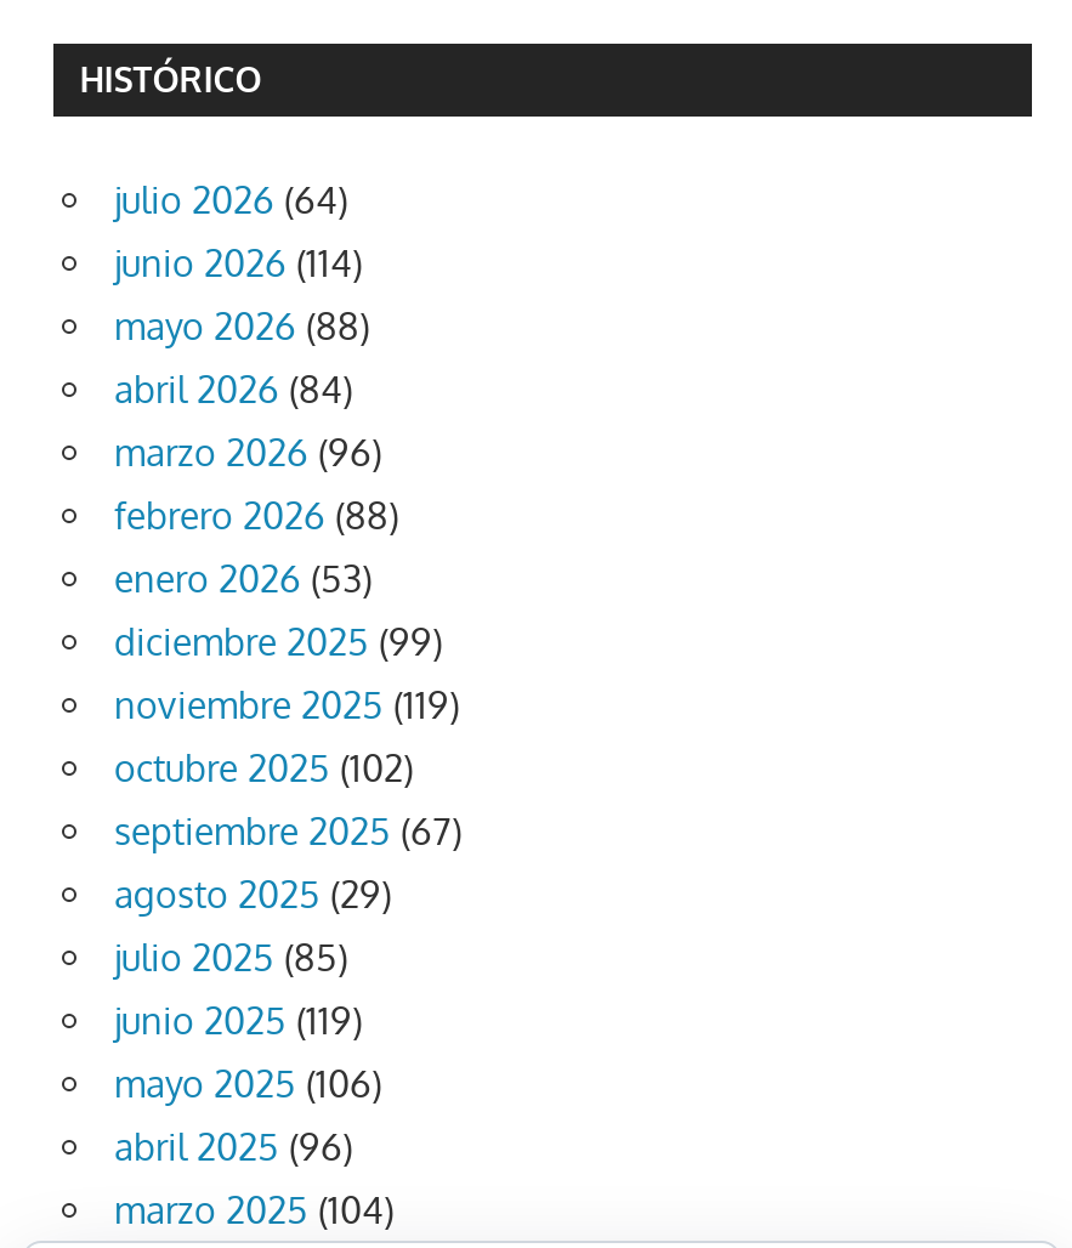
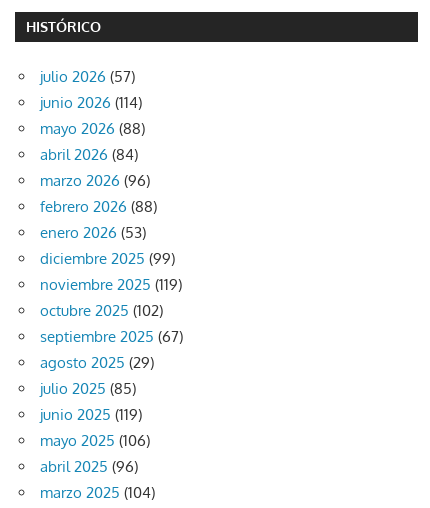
- julio 2026 (64)
+ julio 2026 (57)
